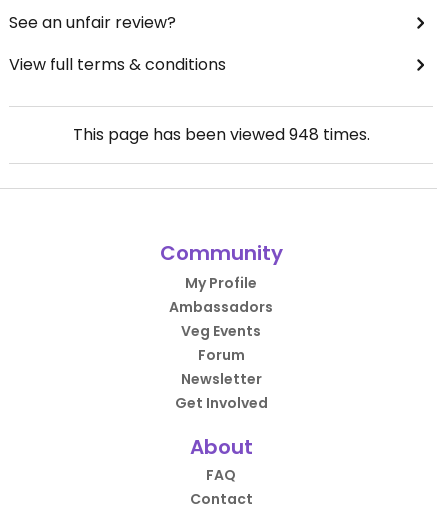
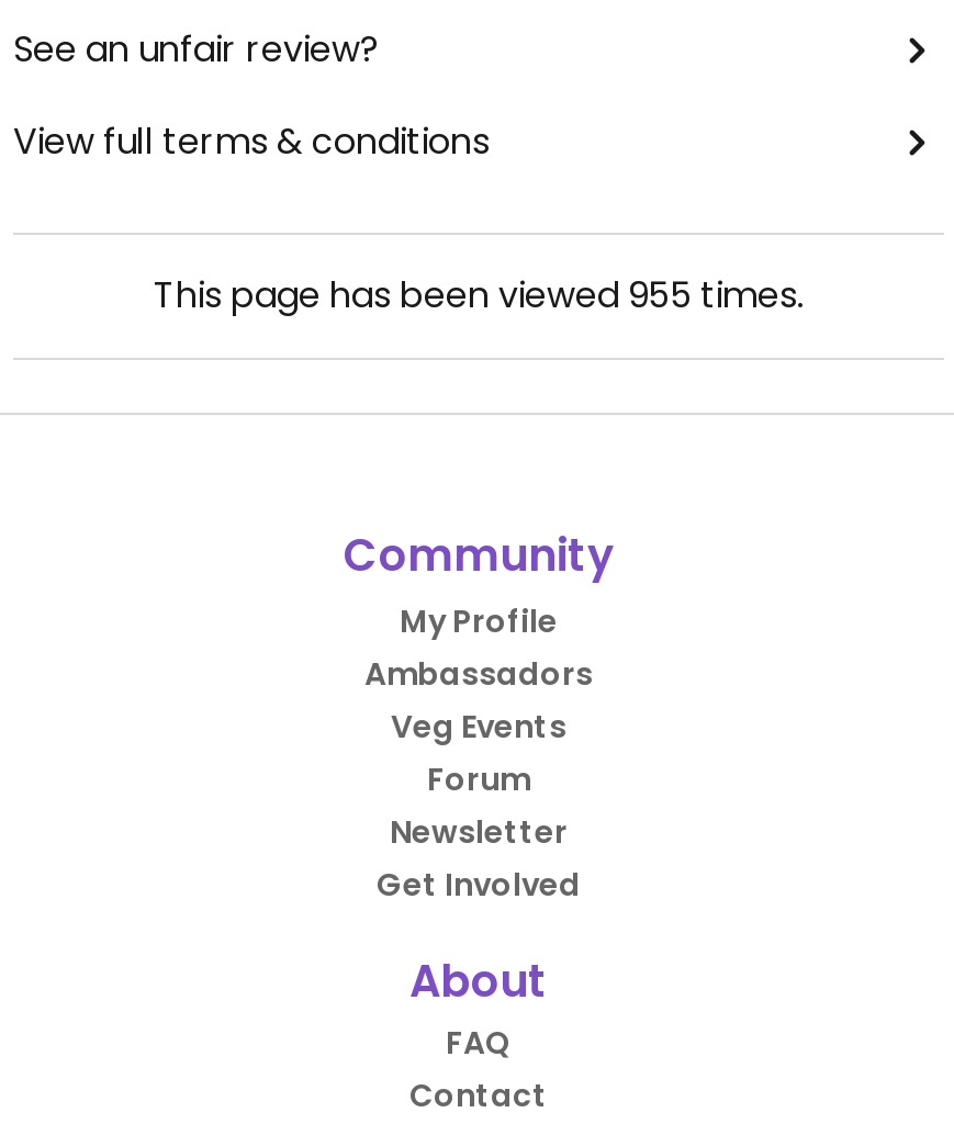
- This page has been viewed 948 times.
+ This page has been viewed 955 times.
